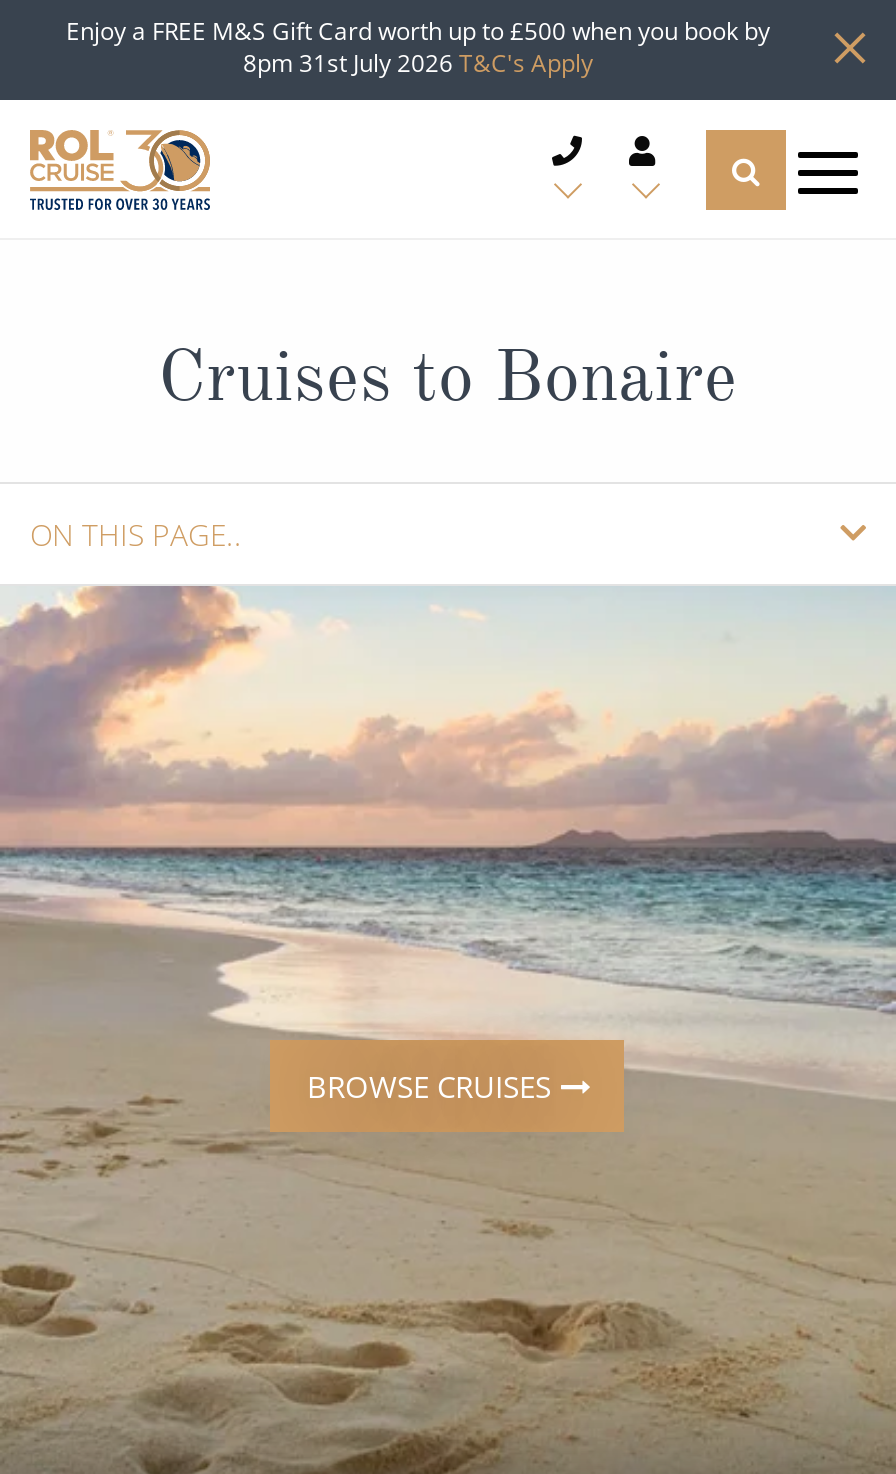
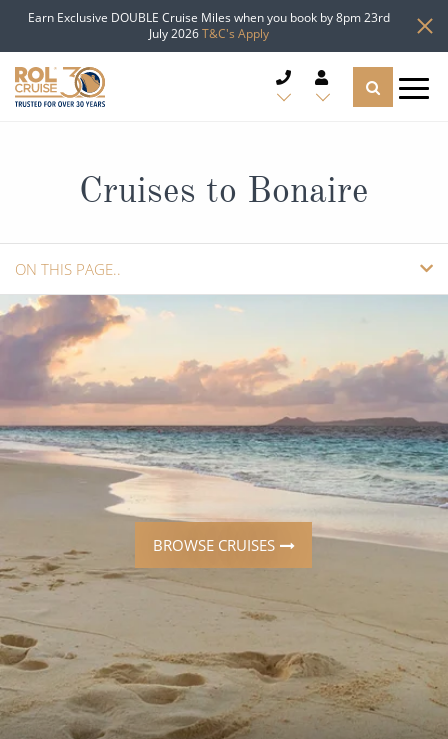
- Enjoy a FREE M&S Gift Card worth up to £500 when you book by
- 8pm 31st July 2026 T&C's Apply
+ Earn Exclusive DOUBLE Cruise Miles when you book by 8pm 23rd
+ July 2026 T&C's Apply
